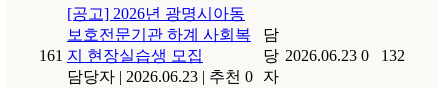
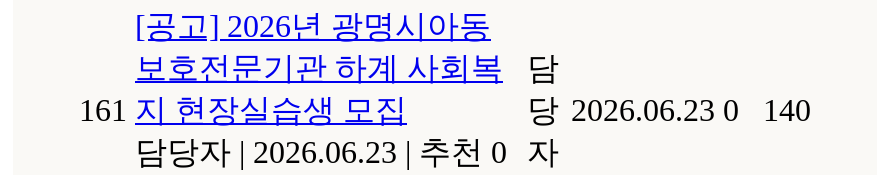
- 당 2026.06.23 0 132
+ 당 2026.06.23 0 140
